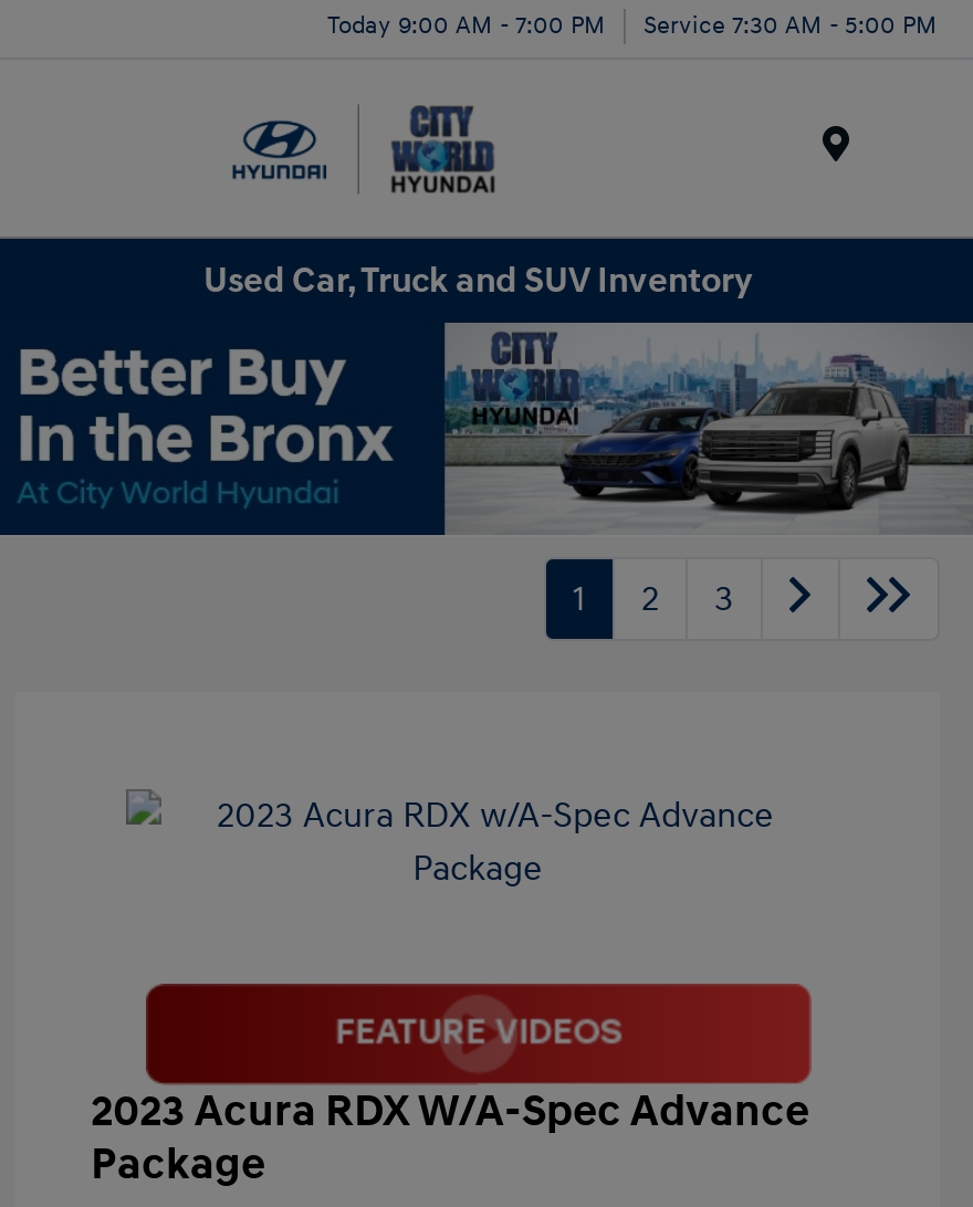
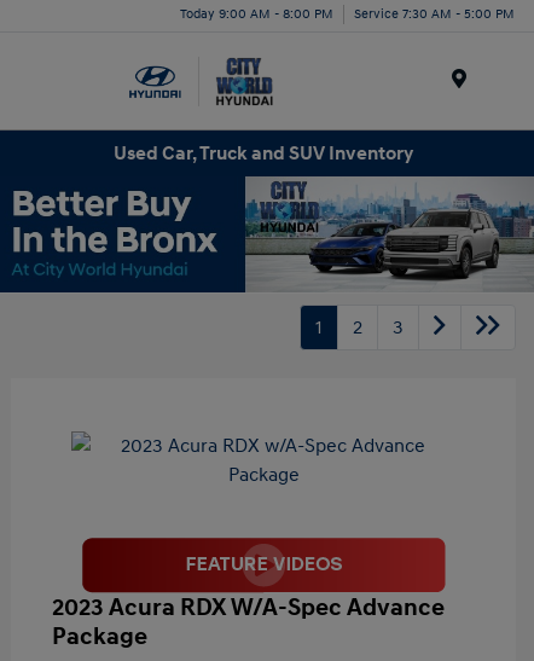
- Today 9:00 AM - 7:00 PM Service 7:30 AM - 5:00 PM
+ Today 9:00 AM - 8:00 PM Service 7:30 AM - 5:00 PM
